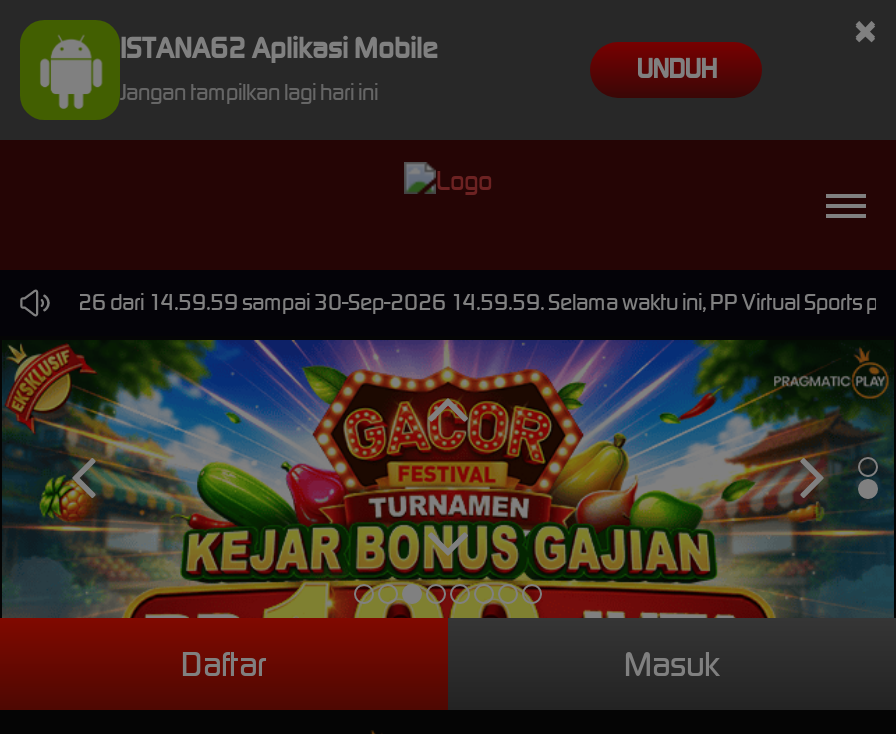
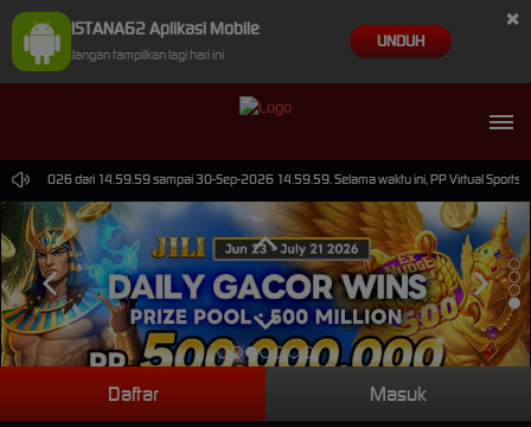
- [image]
+ [image]
